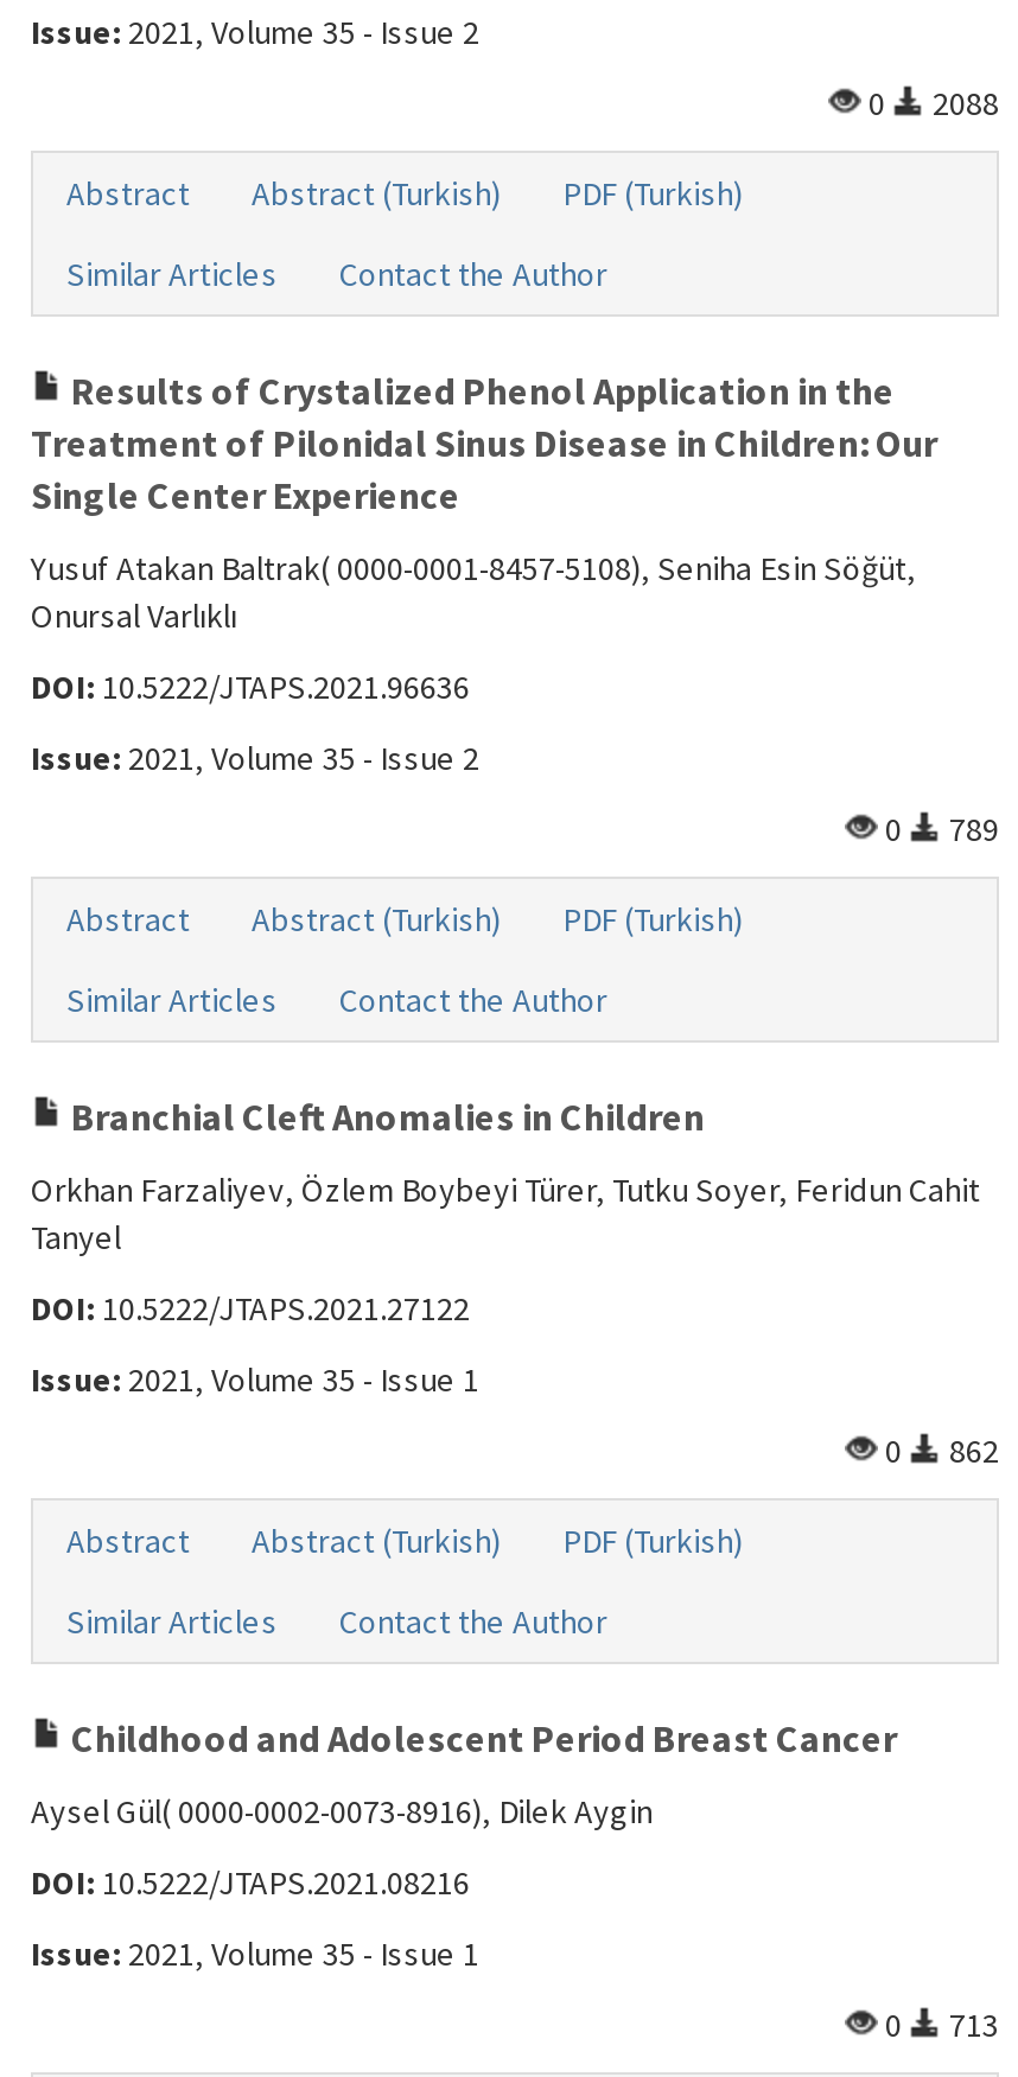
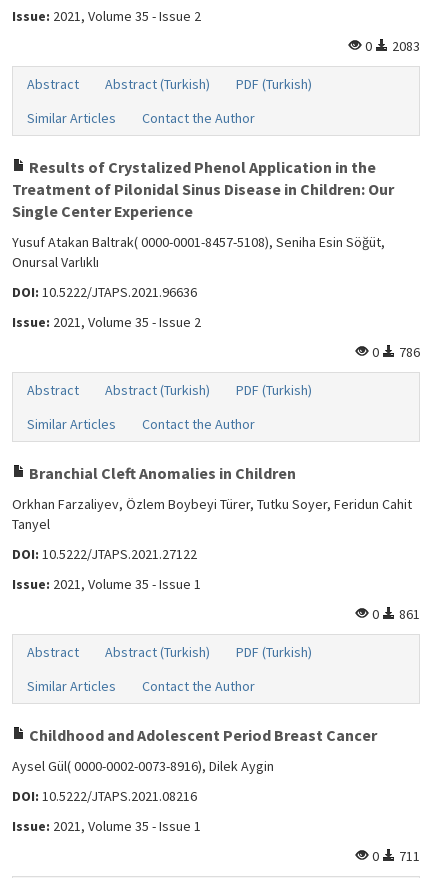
- 0 2088
+ 0 2083

- 0 789
+ 0 786

- 0 862
+ 0 861

- 0 713
+ 0 711
